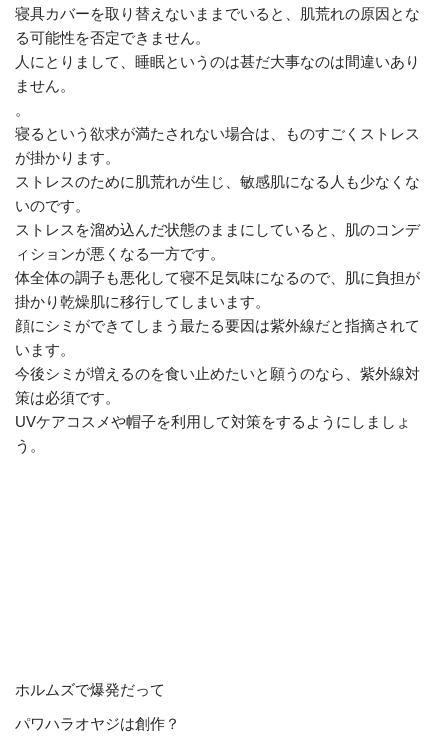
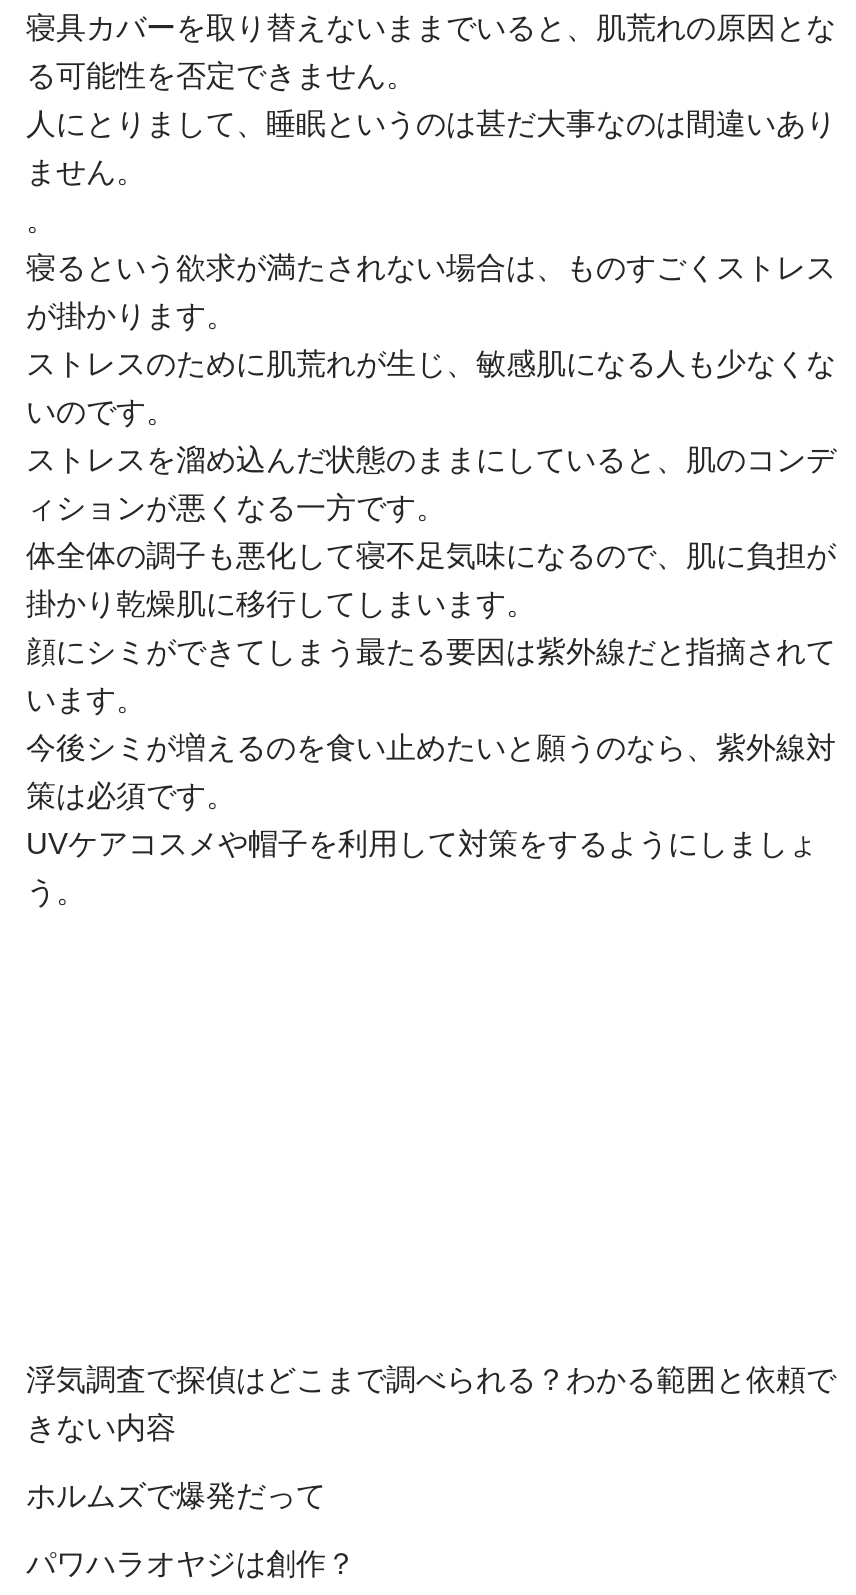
+ 浮気調査で探偵はどこまで調べられる？わかる範囲と依頼で
+ きない内容
